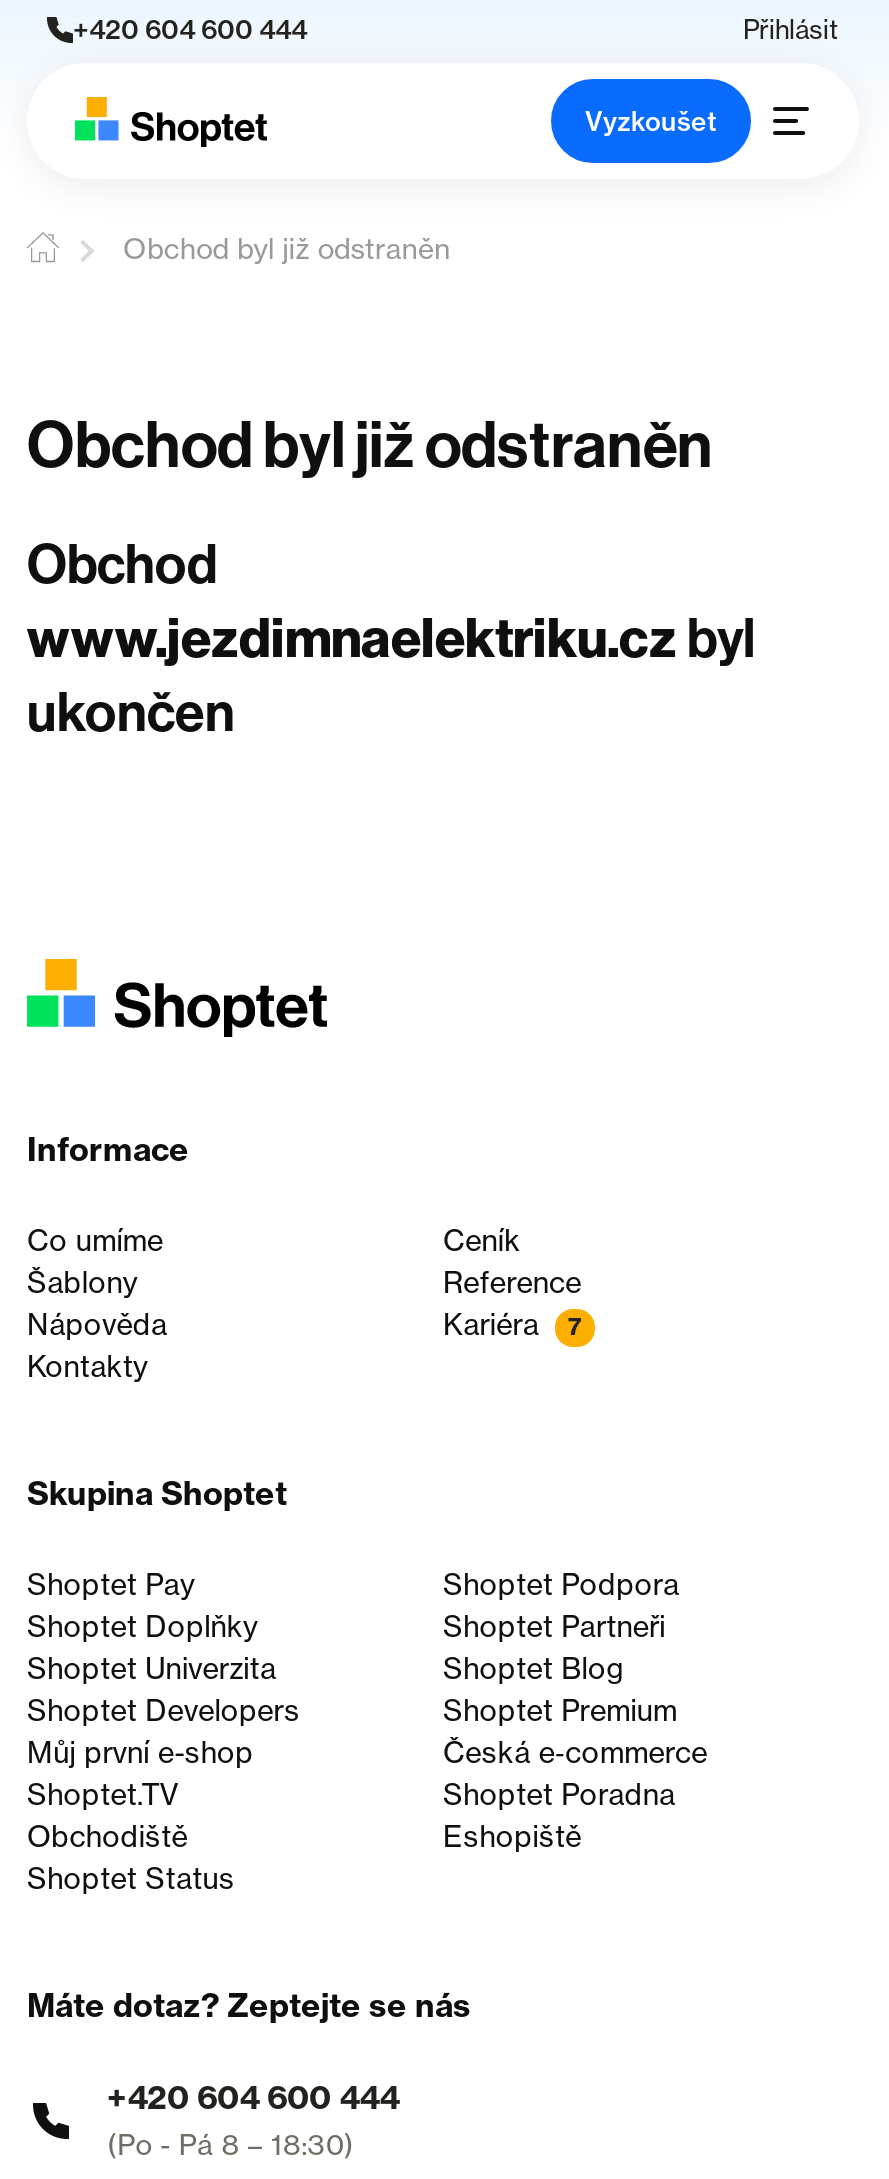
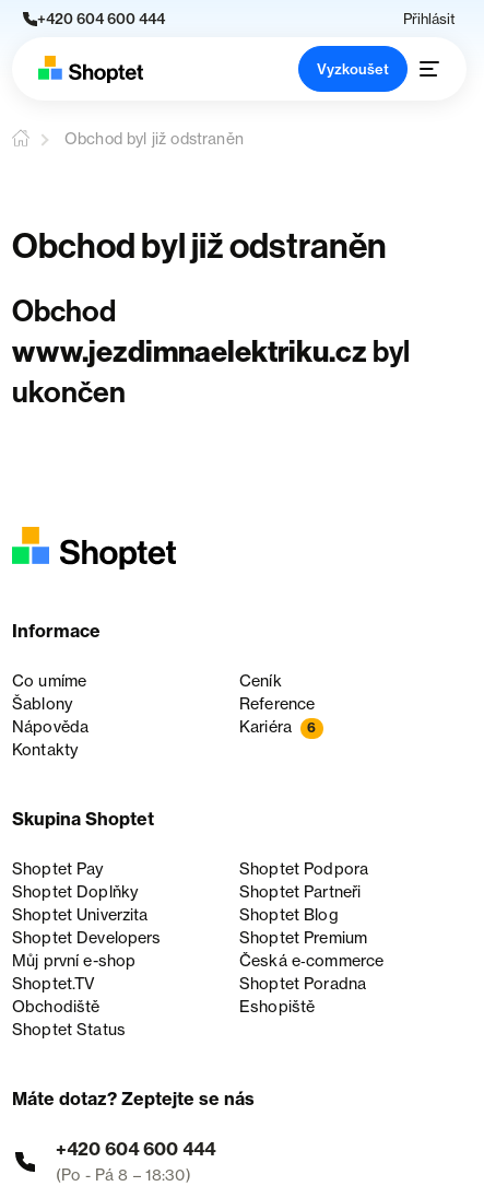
- Kariéra 7
+ Kariéra 6
